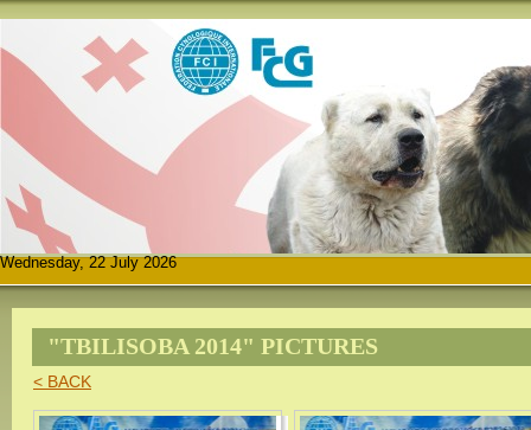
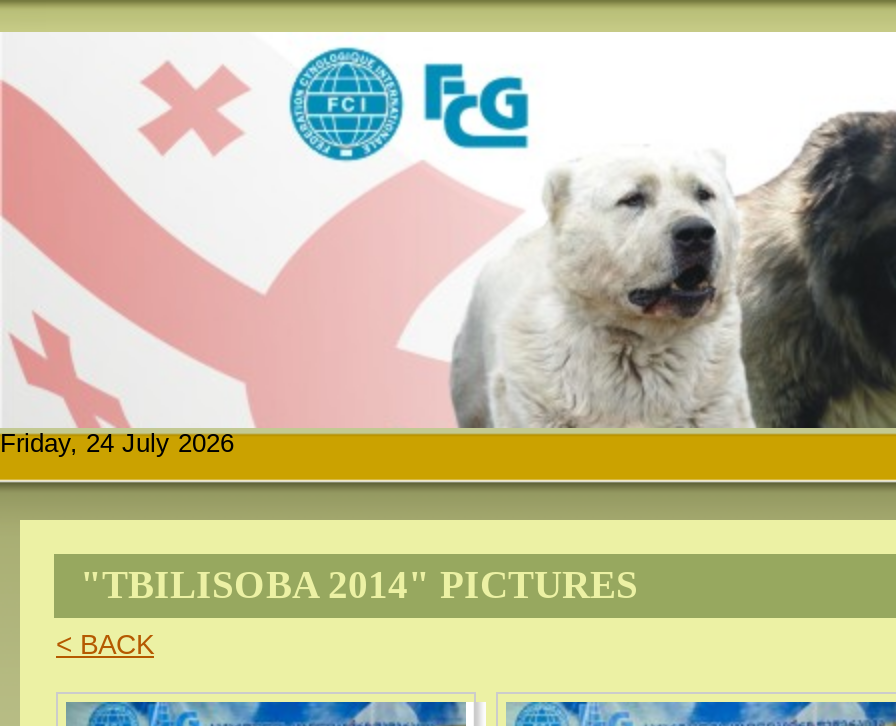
- Wednesday, 22 July 2026
+ Friday, 24 July 2026
